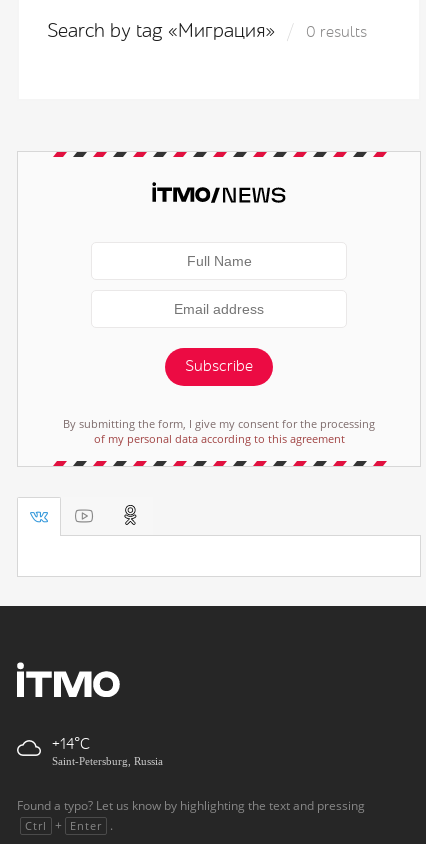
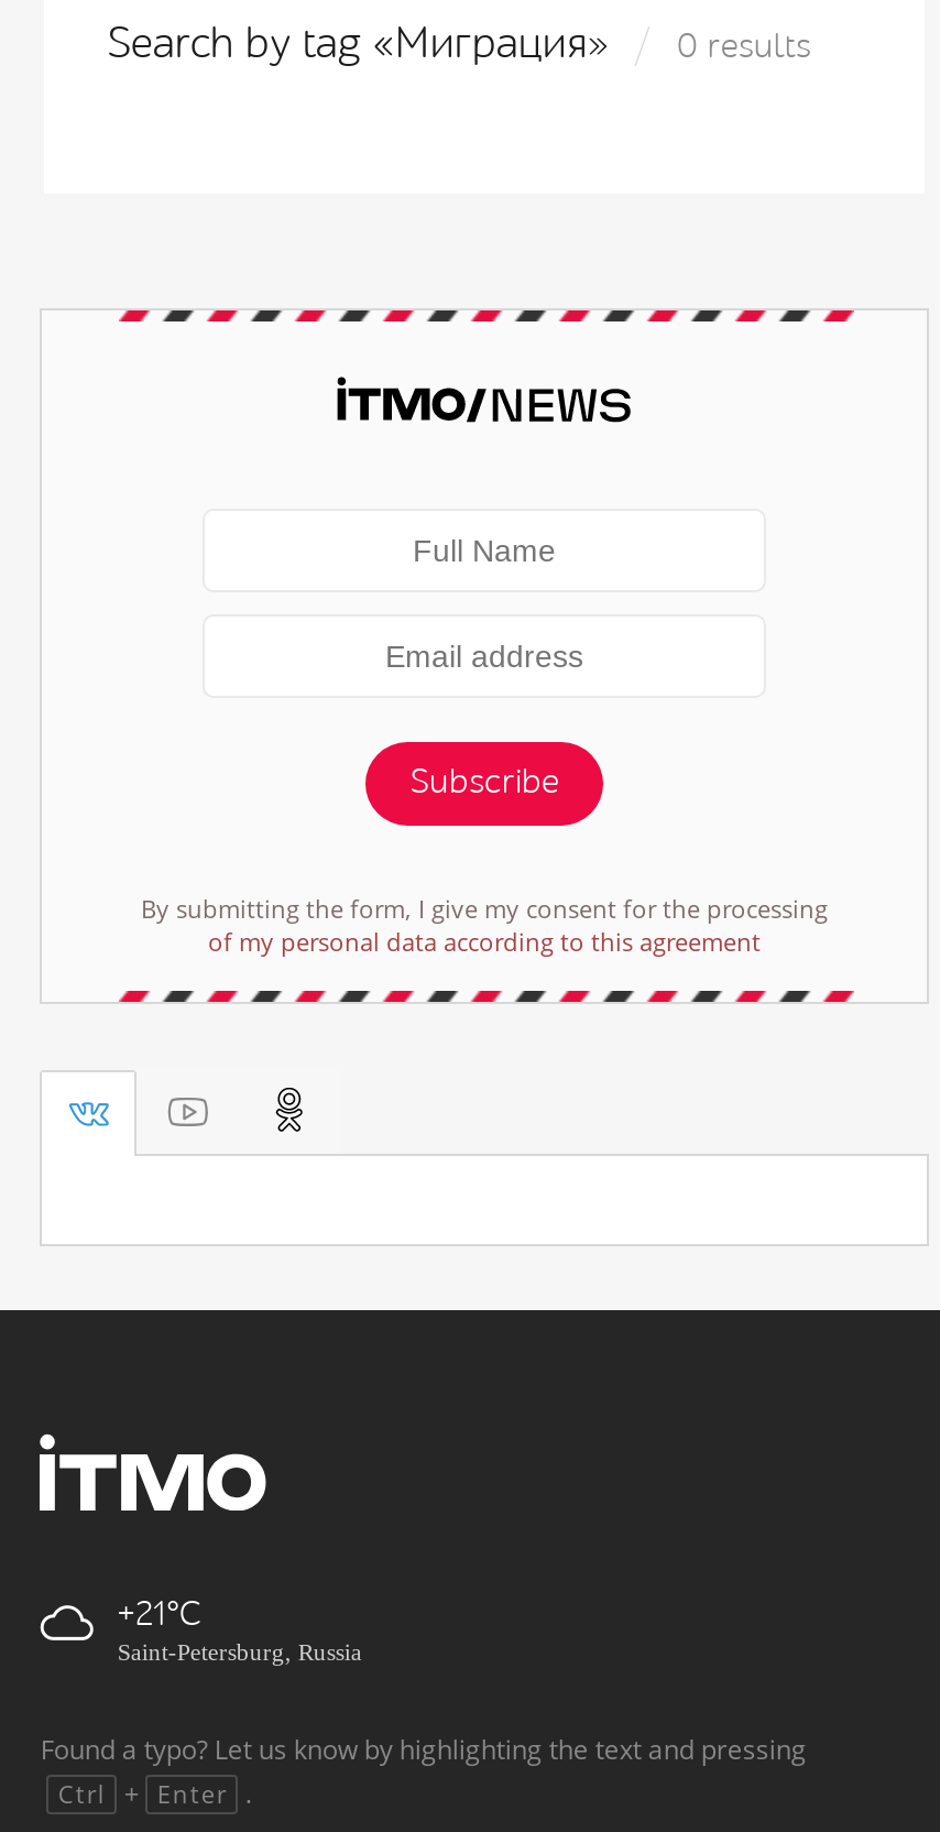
- +14
+ +21
